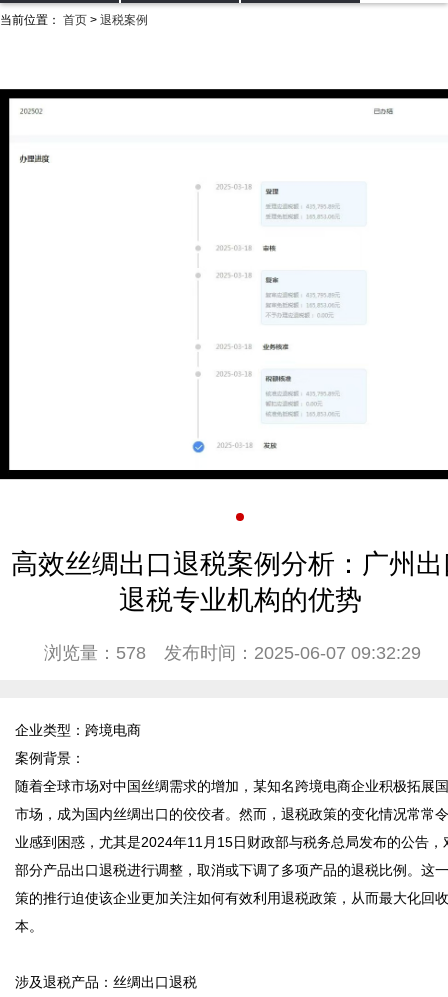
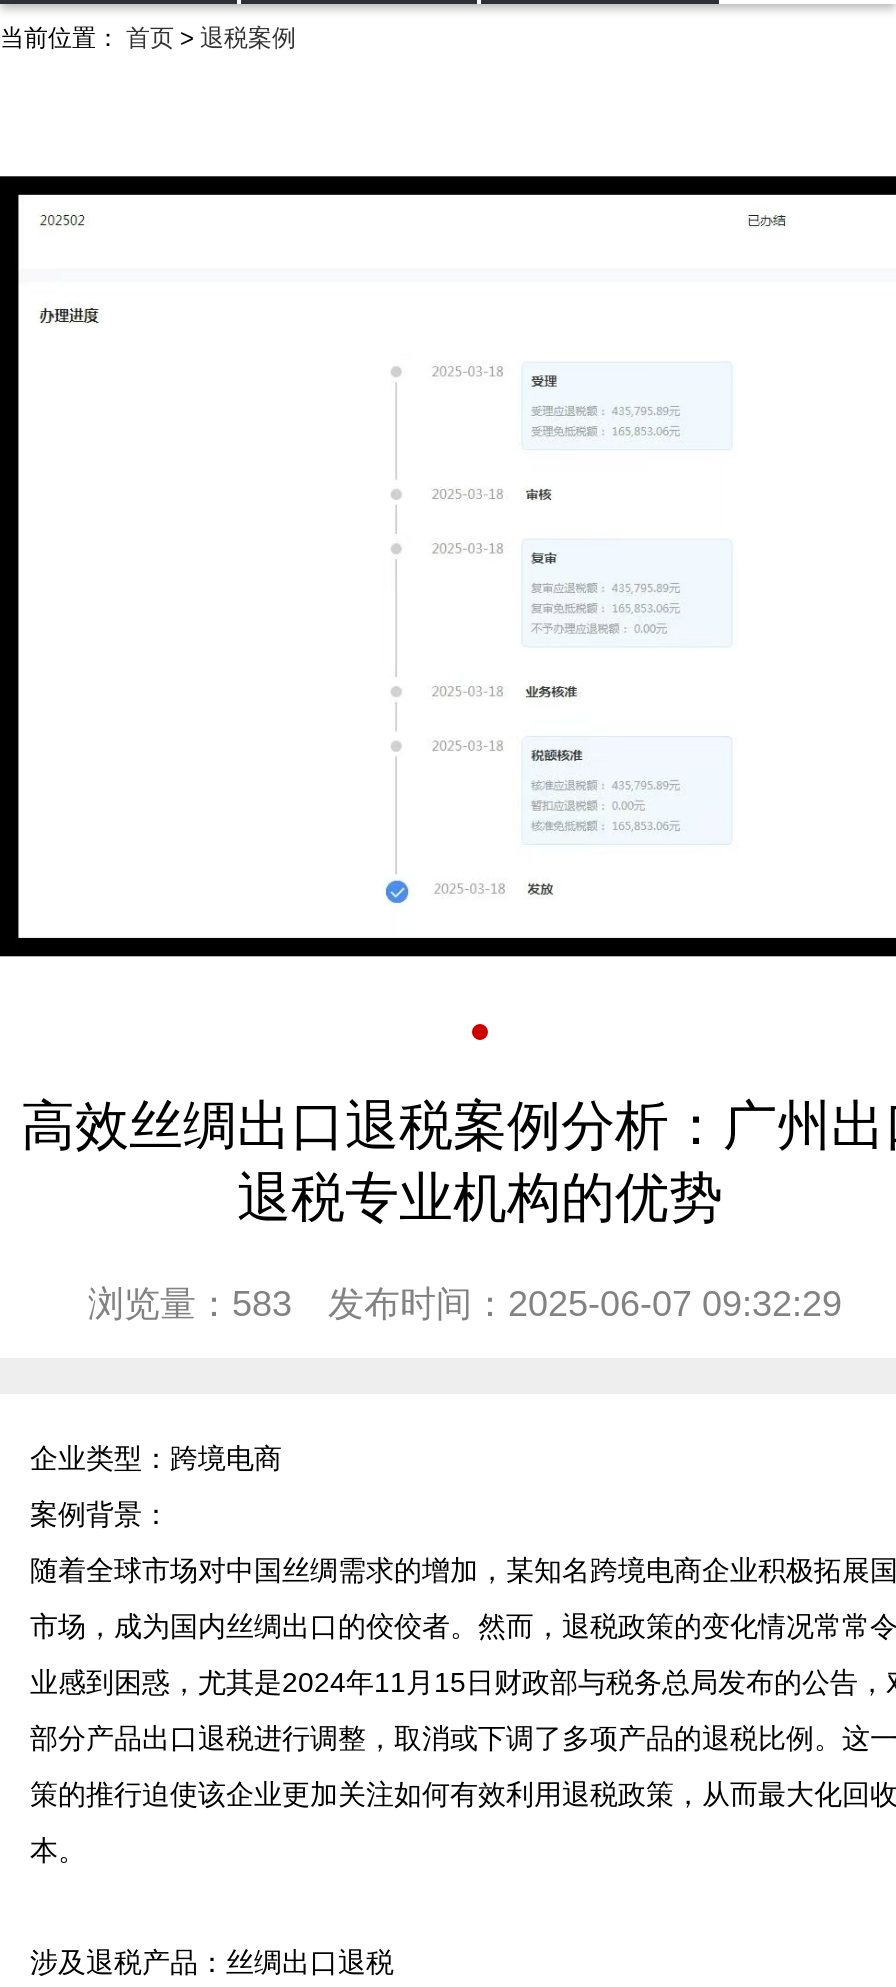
- 浏览量：578 发布时间：2025-06-07 09:32:29
+ 浏览量：583 发布时间：2025-06-07 09:32:29
